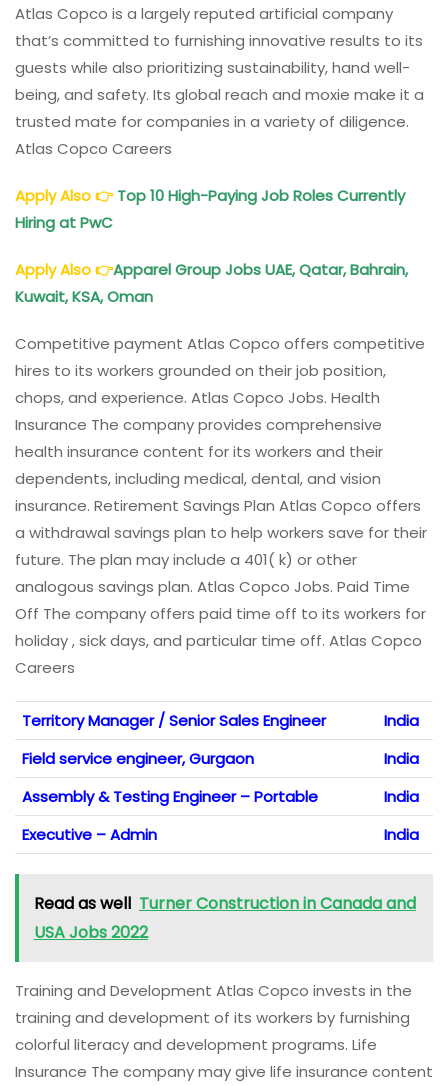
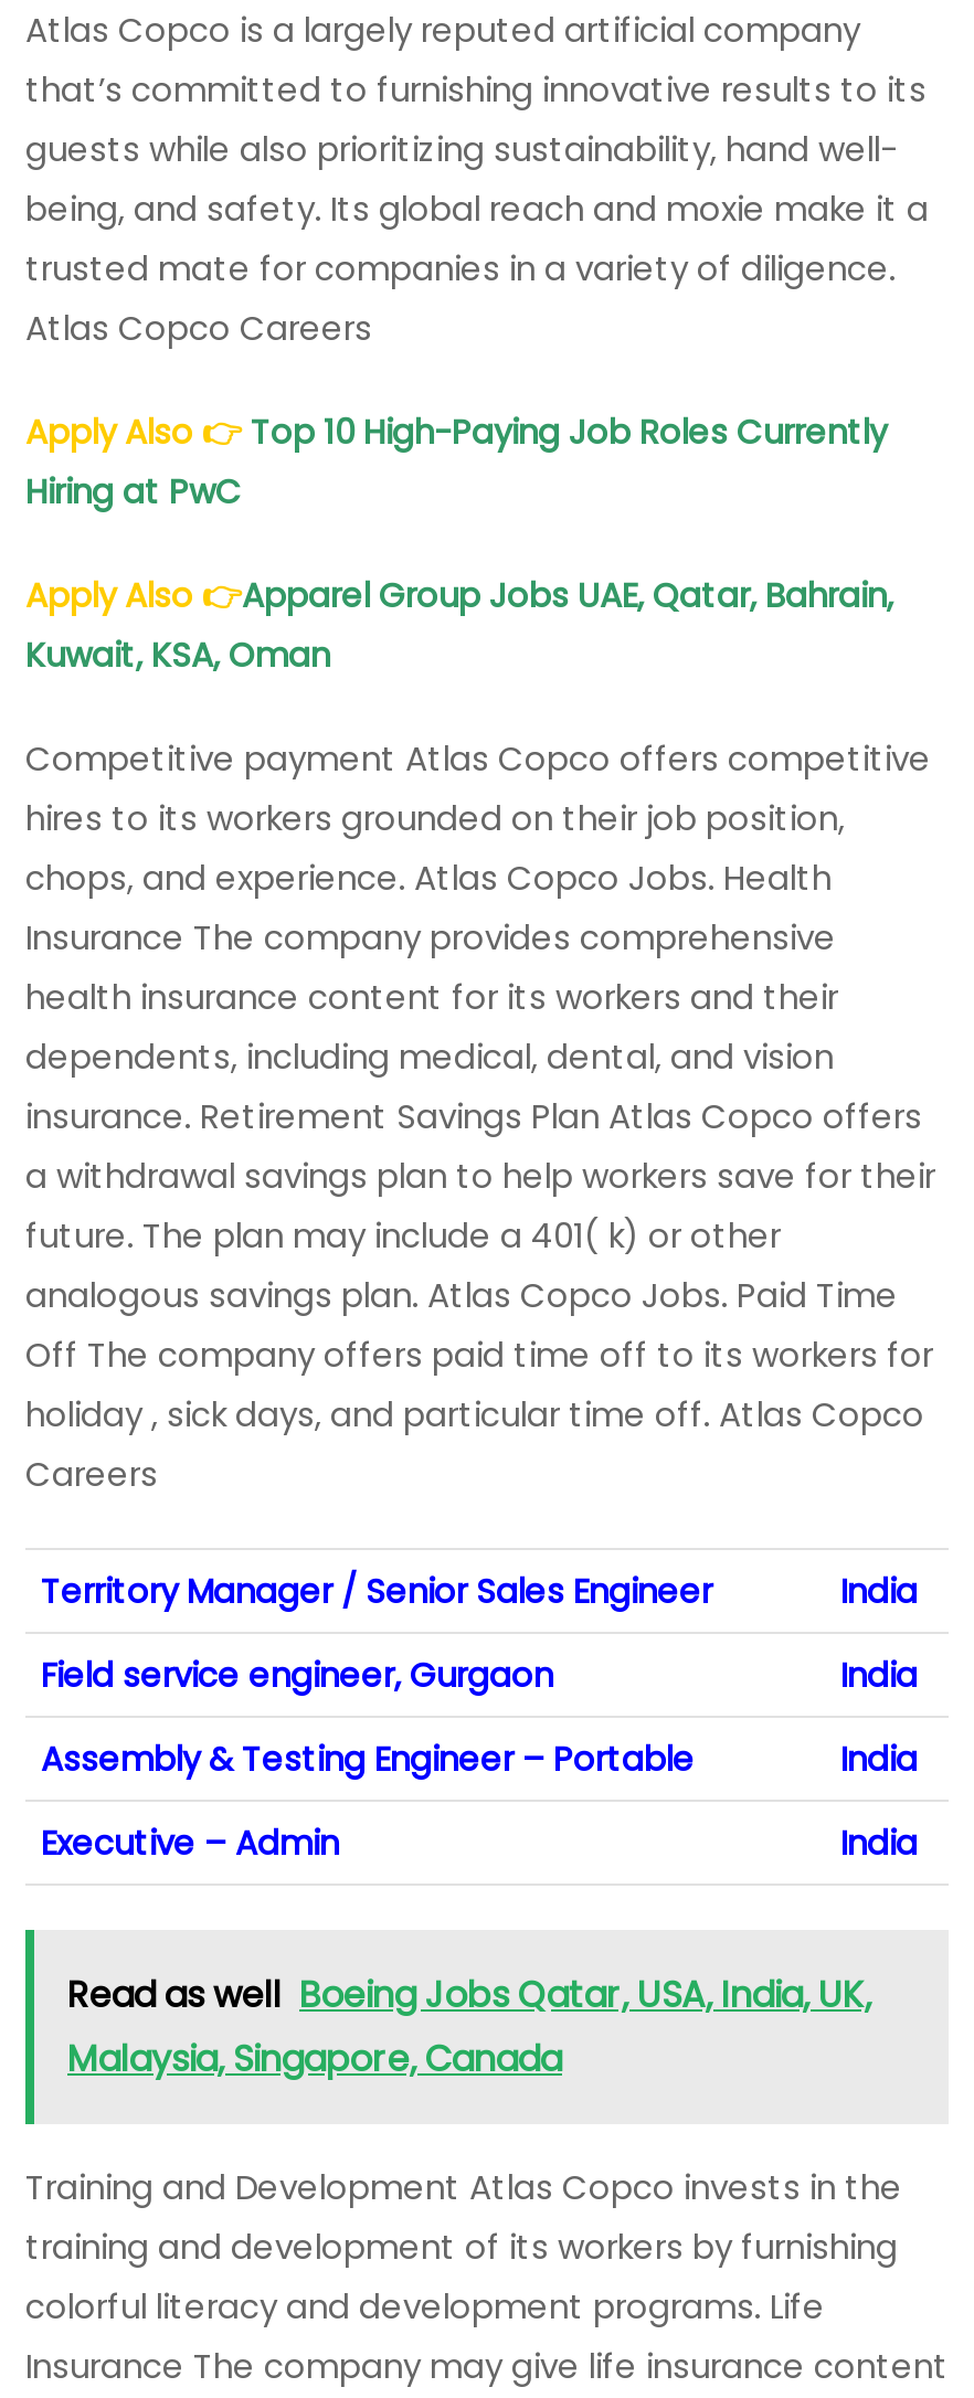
- Read as well Turner Construction in Canada and
- USA Jobs 2022
+ Read as well Boeing Jobs Qatar, USA, India, UK,
+ Malaysia, Singapore, Canada
